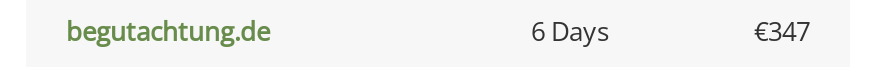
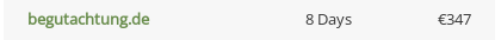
- 6 Days
+ 8 Days
